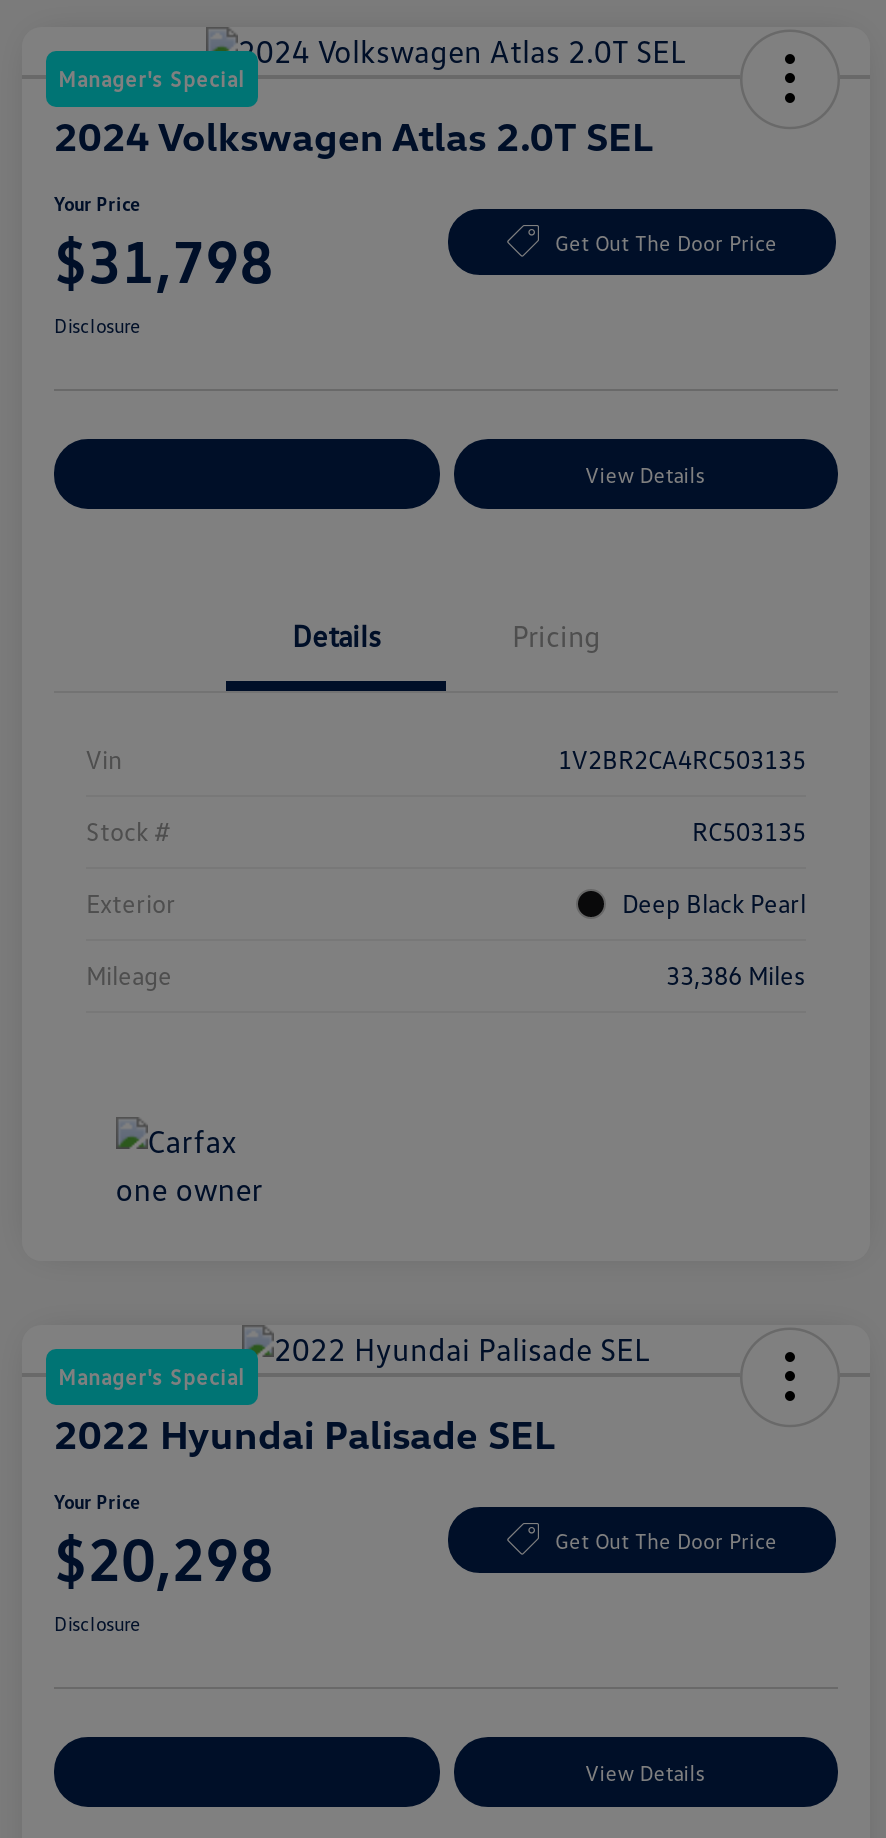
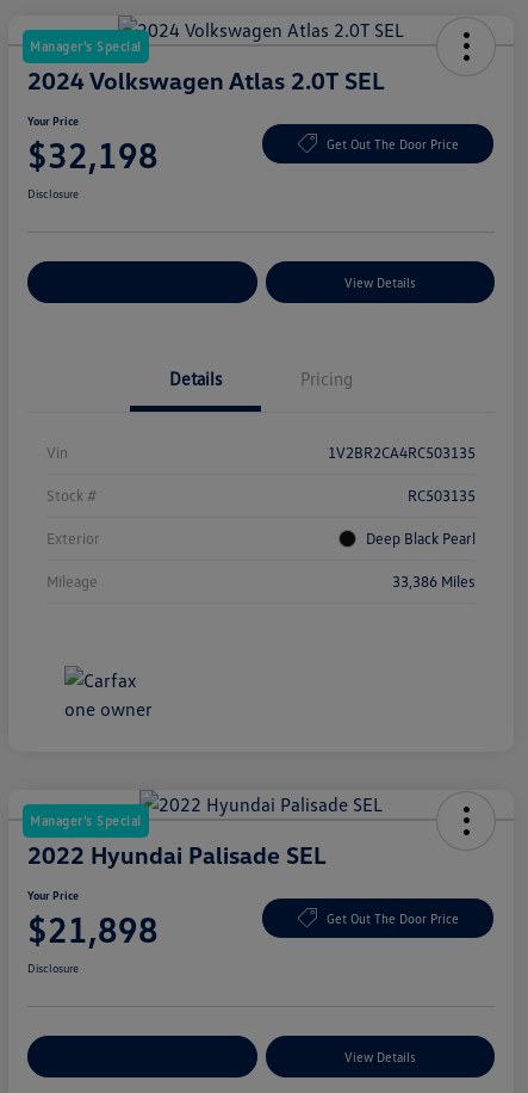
- $31,798
+ $32,198

- $20,298
+ $21,898
